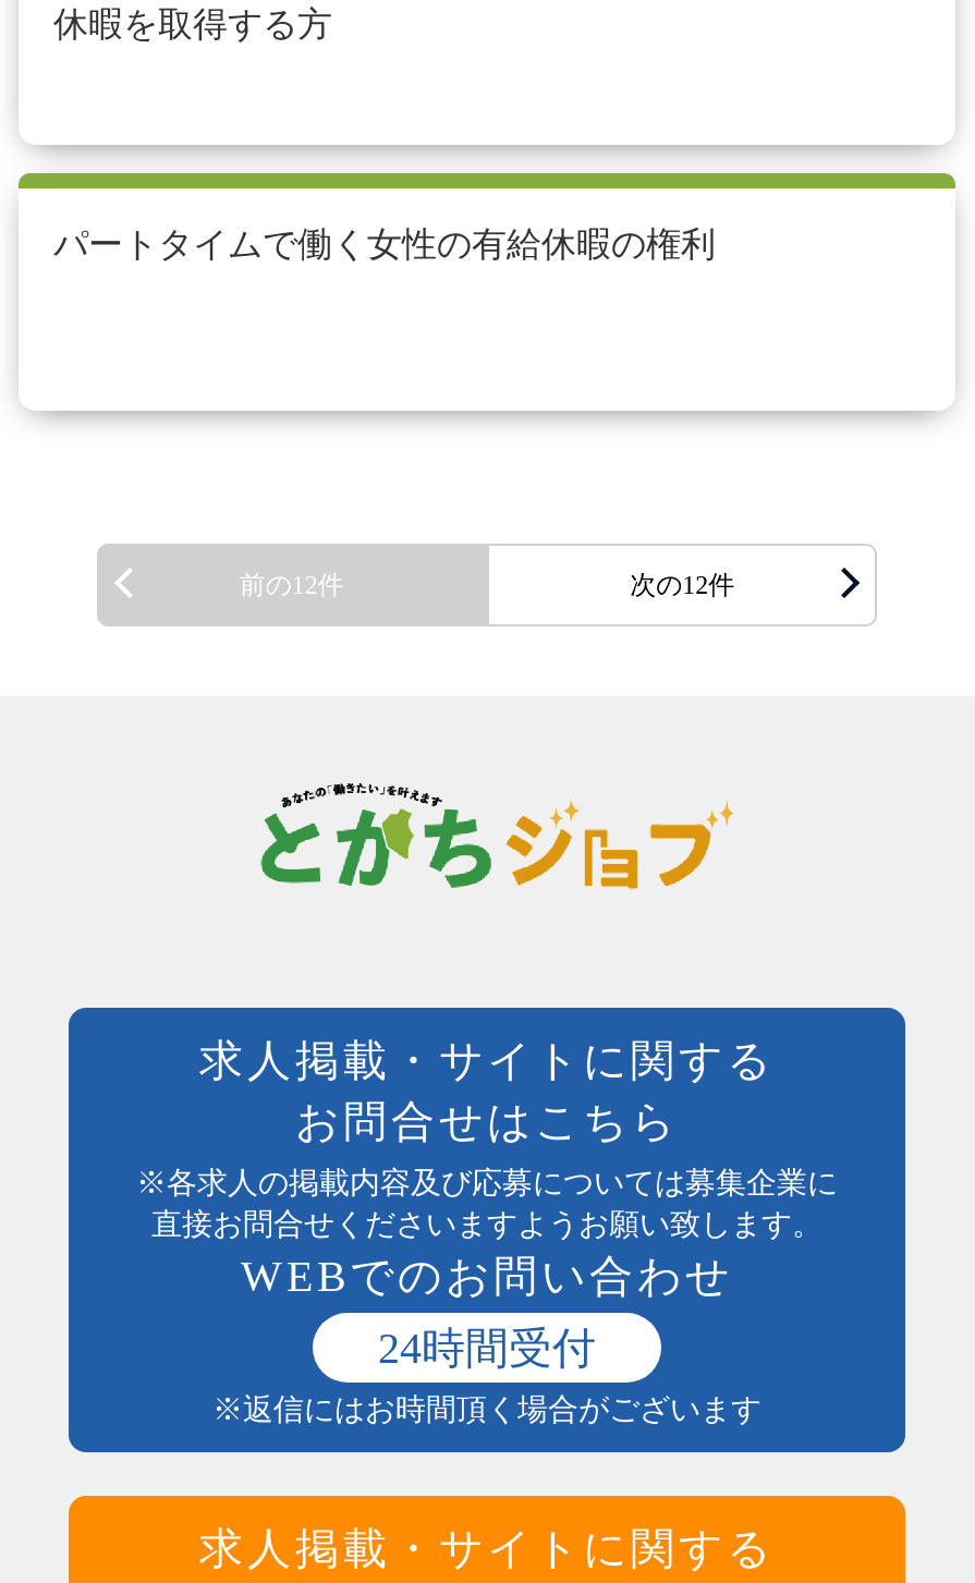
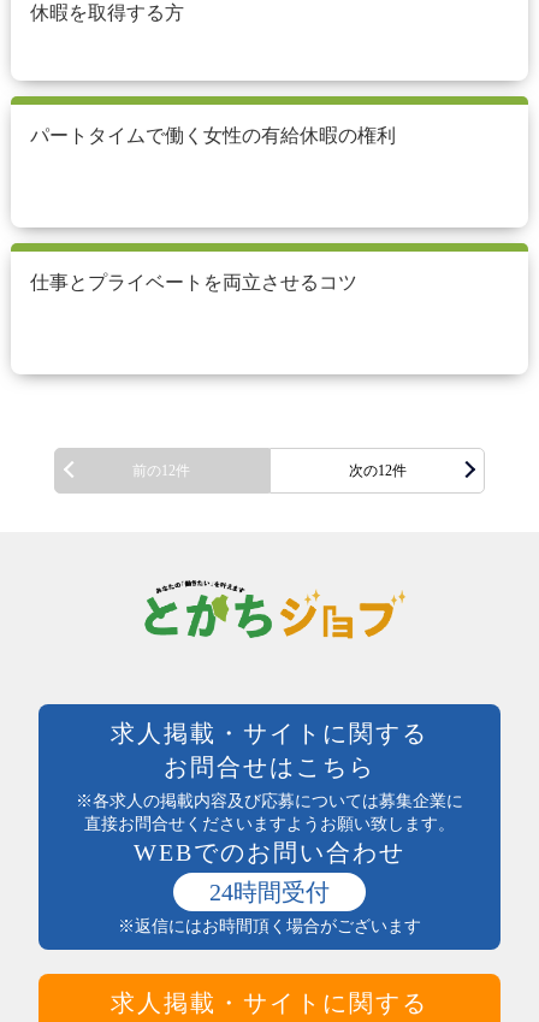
+ 仕事とプライベートを両立させるコツ
